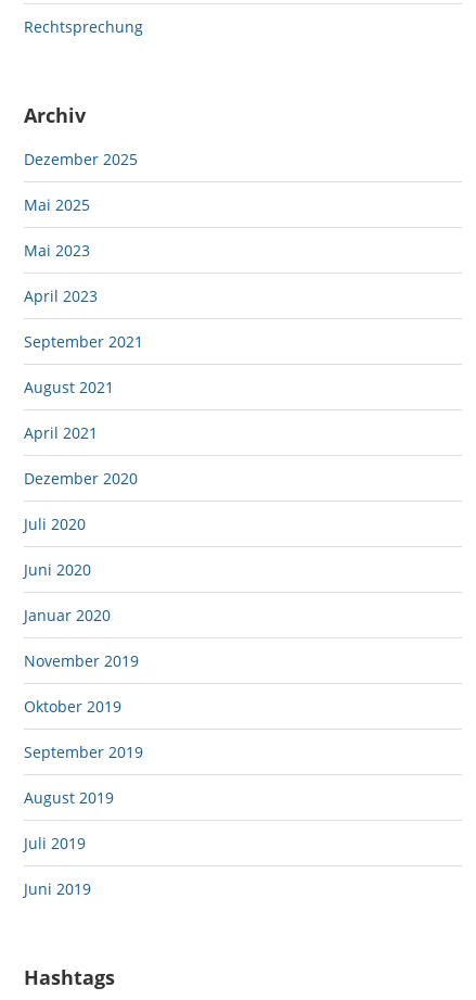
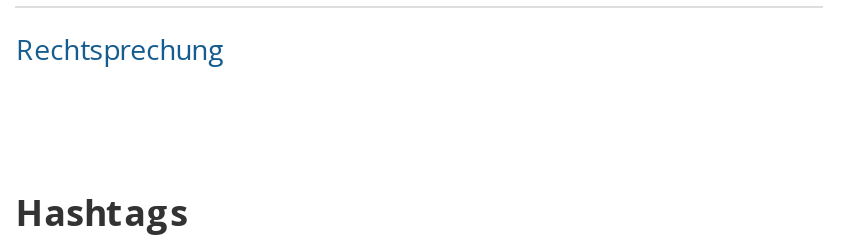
- Archiv
- Dezember 2025
- Mai 2025
- Mai 2023
- April 2023
- September 2021
- August 2021
- April 2021
- Dezember 2020
- Juli 2020
- Juni 2020
- Januar 2020
- November 2019
- Oktober 2019
- September 2019
- August 2019
- Juli 2019
- Juni 2019
